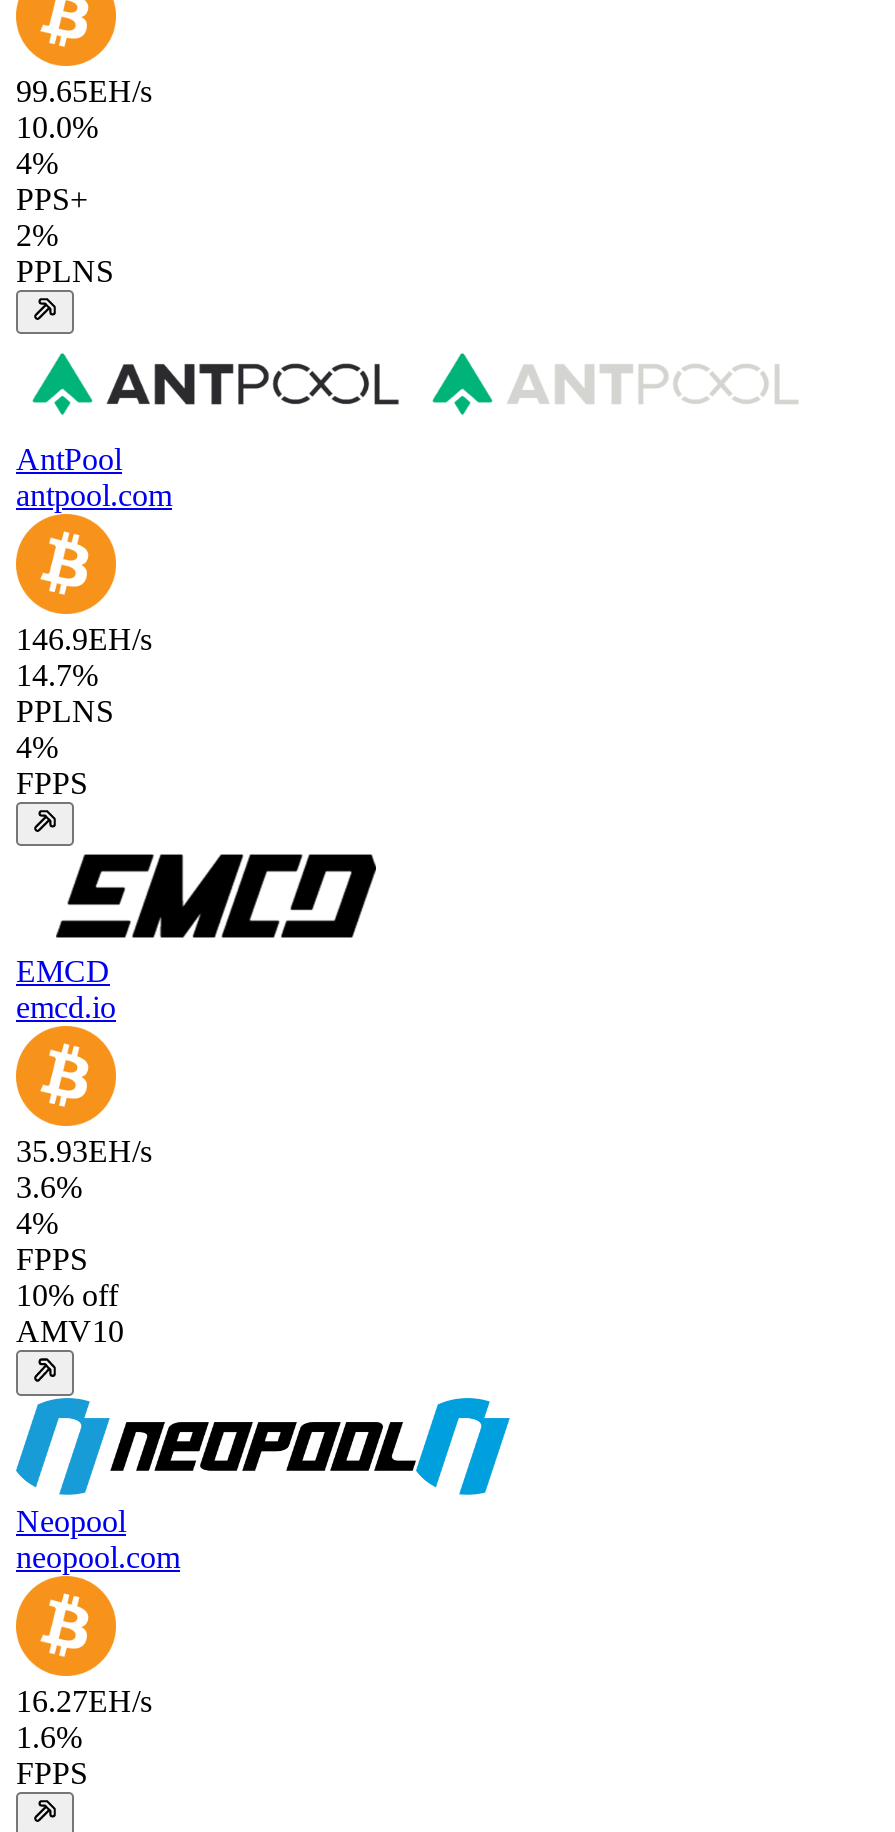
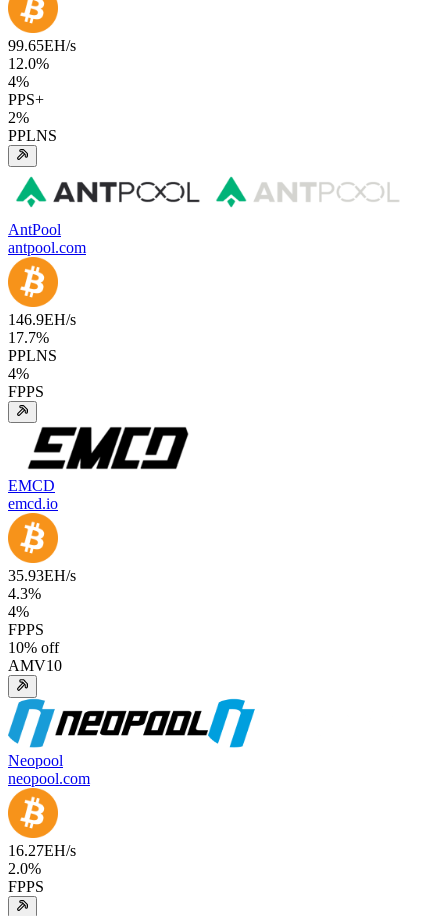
- 10.0%
+ 12.0%

- 14.7%
+ 17.7%

- 3.6%
+ 4.3%

- 1.6%
+ 2.0%
